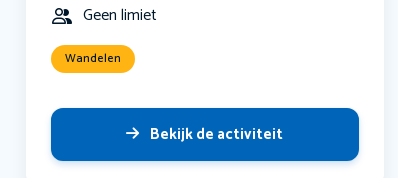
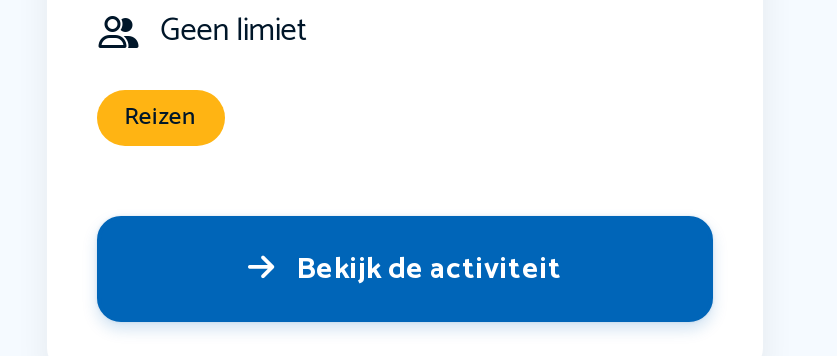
- Wandelen
+ Reizen
